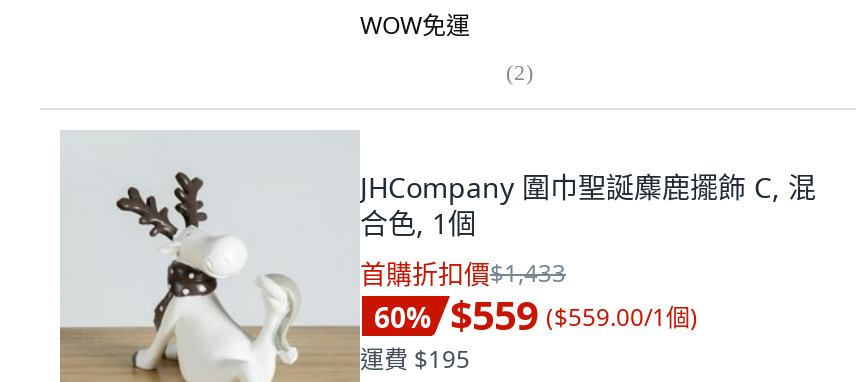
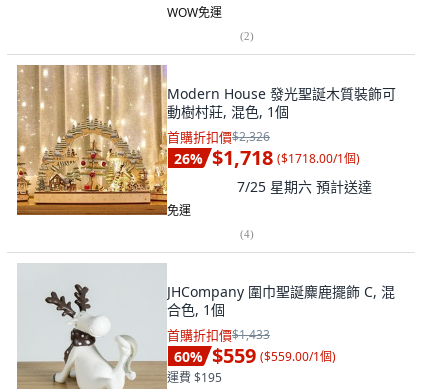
+ [image]
+ Modern House 發光聖誕木質裝飾可
+ 動樹村莊, 混色, 1個
+ 首購折扣價$2,326
+ 26% $1,718 ($1718.00/1個)
+ 7/25 星期六預計送達
+ 免運
+ (4)
